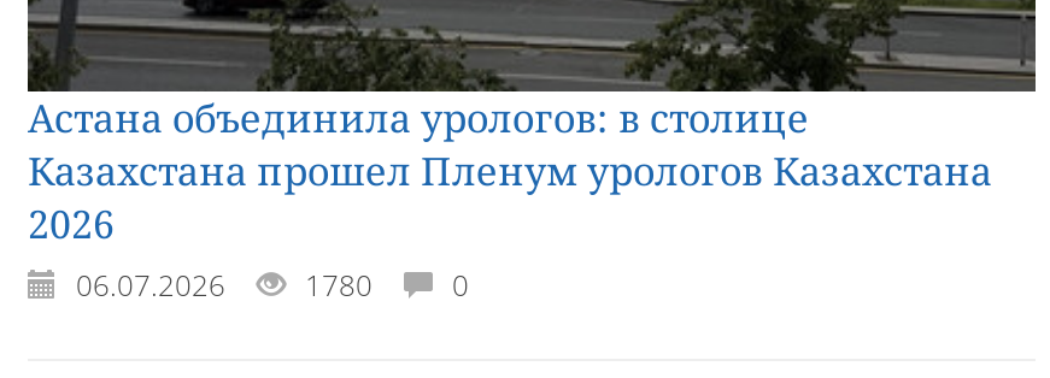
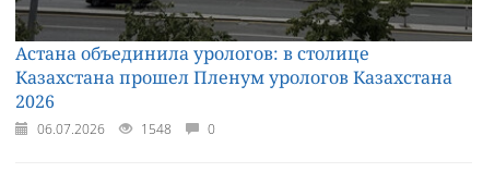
- 06.07.2026 1780 0
+ 06.07.2026 1548 0
